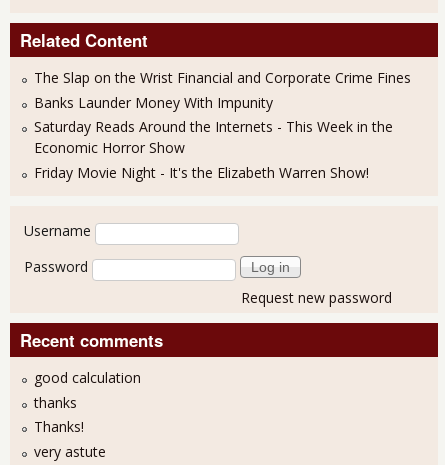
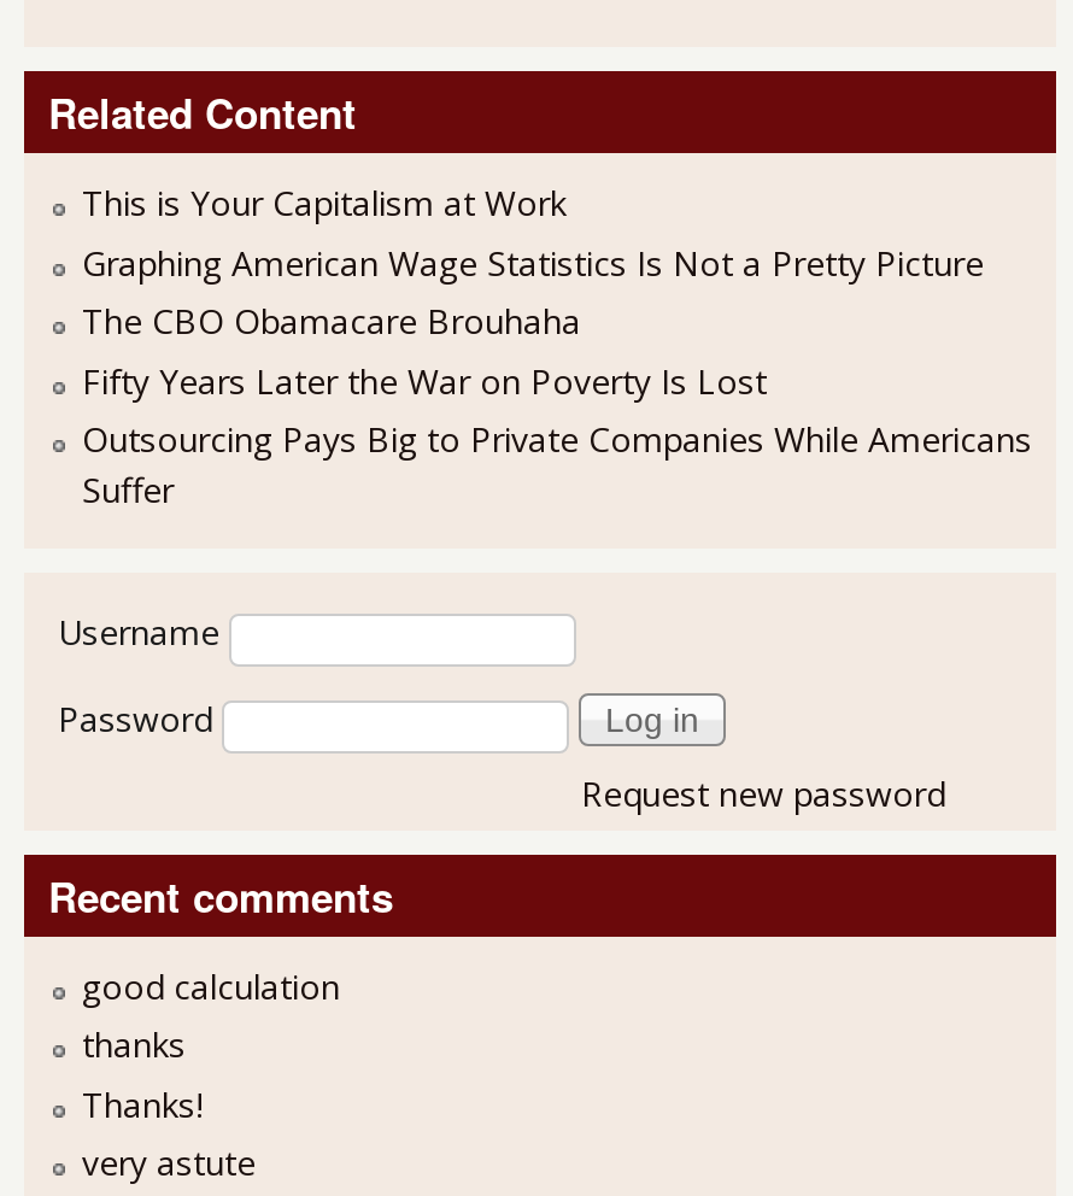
- The Slap on the Wrist Financial and Corporate Crime Fines
- Banks Launder Money With Impunity
- Saturday Reads Around the Internets - This Week in the
- Economic Horror Show
- Friday Movie Night - It's the Elizabeth Warren Show!
+ This is Your Capitalism at Work
+ Graphing American Wage Statistics Is Not a Pretty Picture
+ The CBO Obamacare Brouhaha
+ Fifty Years Later the War on Poverty Is Lost
+ Outsourcing Pays Big to Private Companies While Americans
+ Suffer
